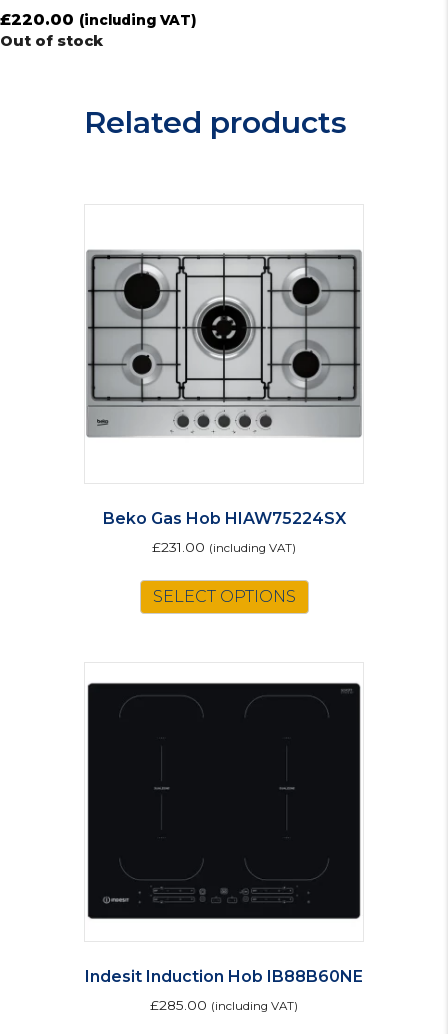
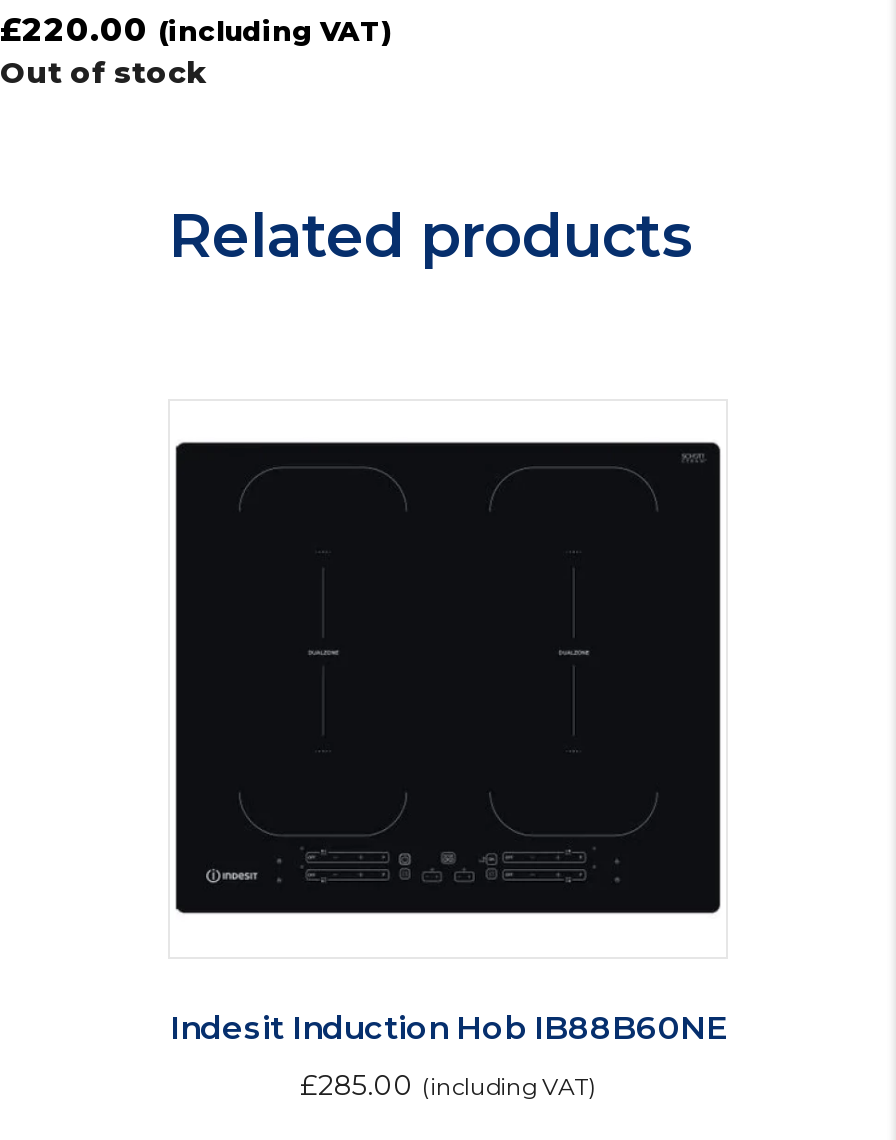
- [image]

- Beko Gas Hob HIAW75224SX
- £231.00 (including VAT)
- SELECT OPTIONS
